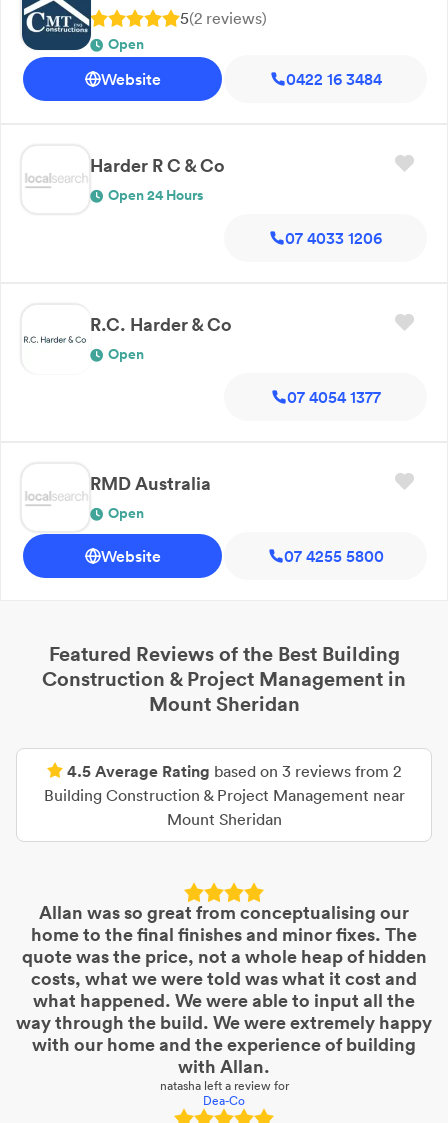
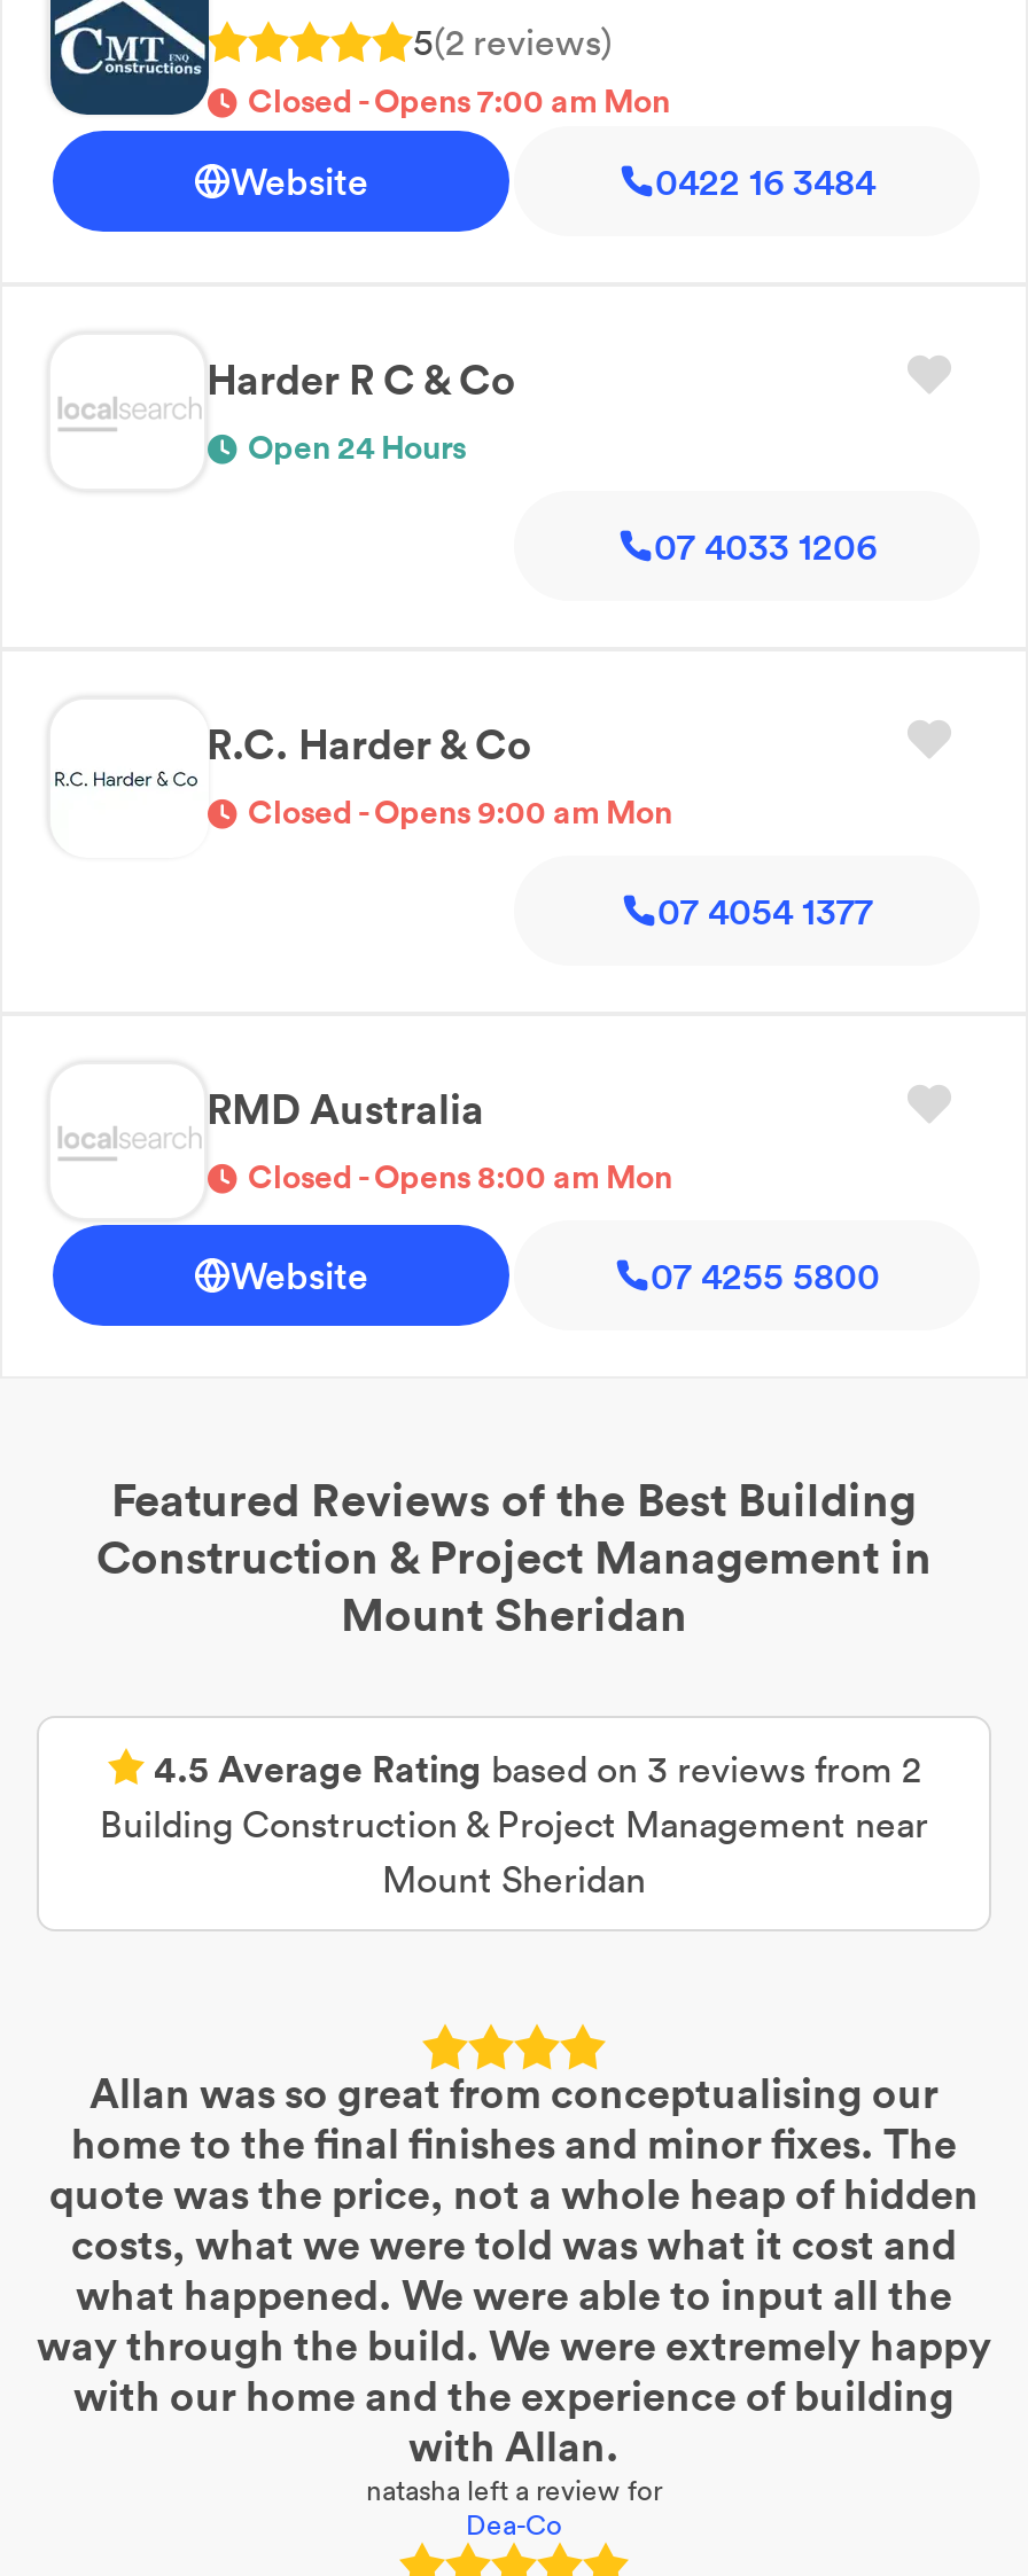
- Open
+ Closed - Opens 7:00 am Mon

- Open
+ Closed - Opens 9:00 am Mon

- Open
+ Closed - Opens 8:00 am Mon
